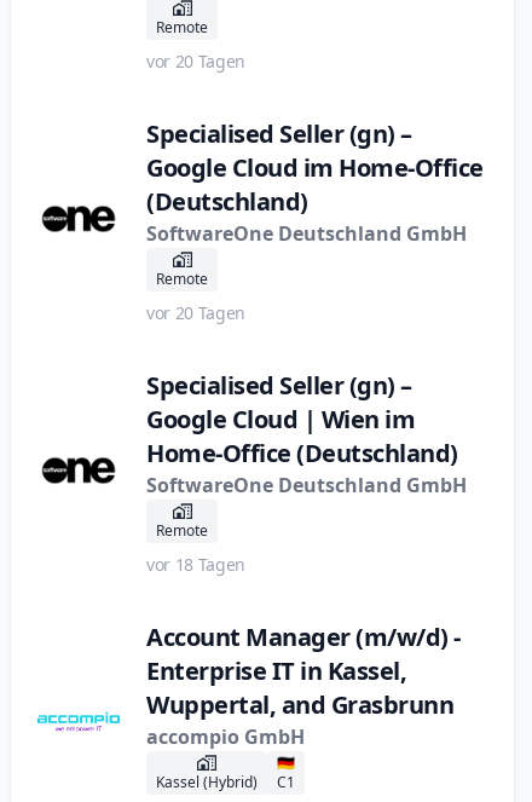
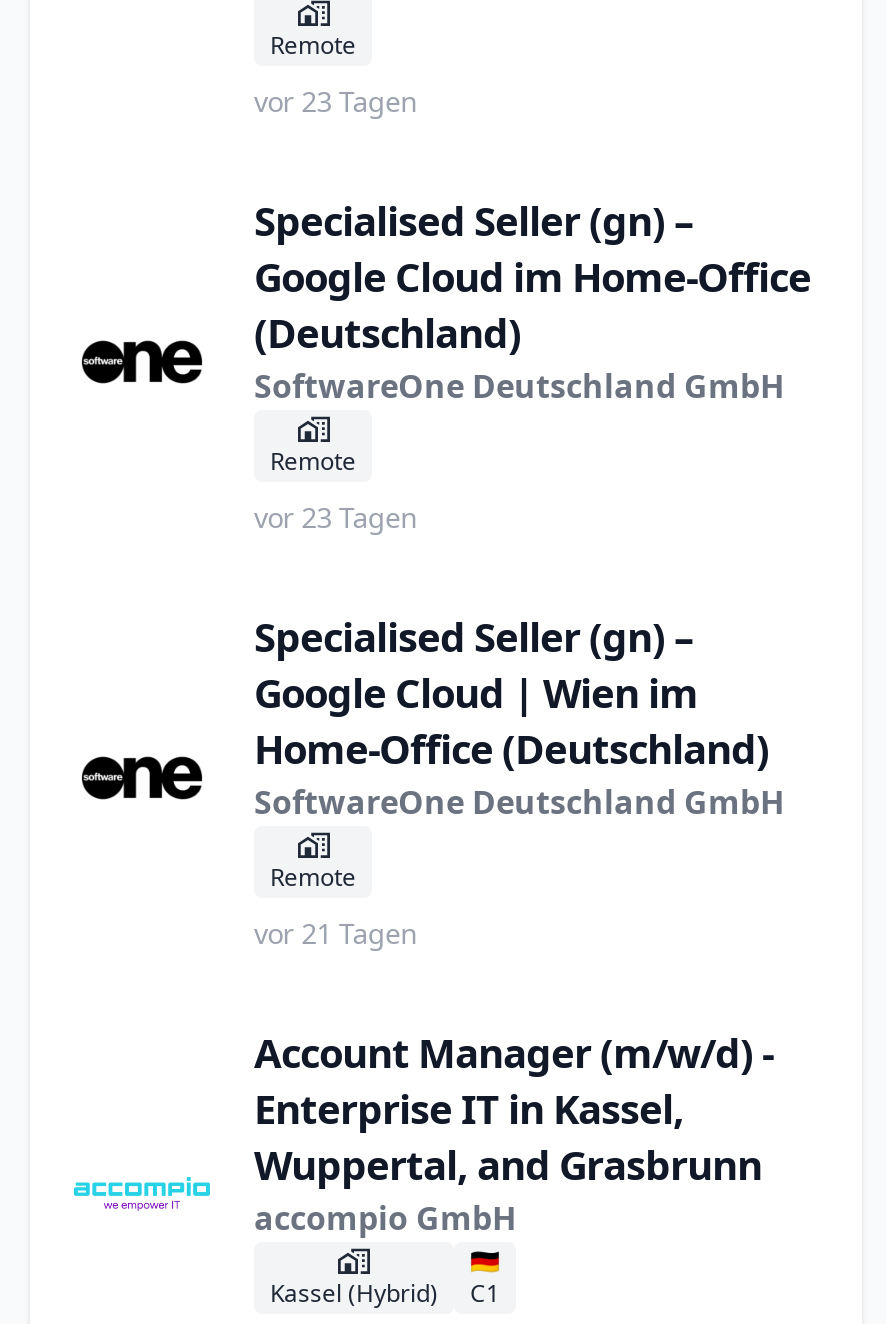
- vor 20 Tagen
+ vor 23 Tagen

- vor 20 Tagen
+ vor 23 Tagen

- vor 18 Tagen
+ vor 21 Tagen
